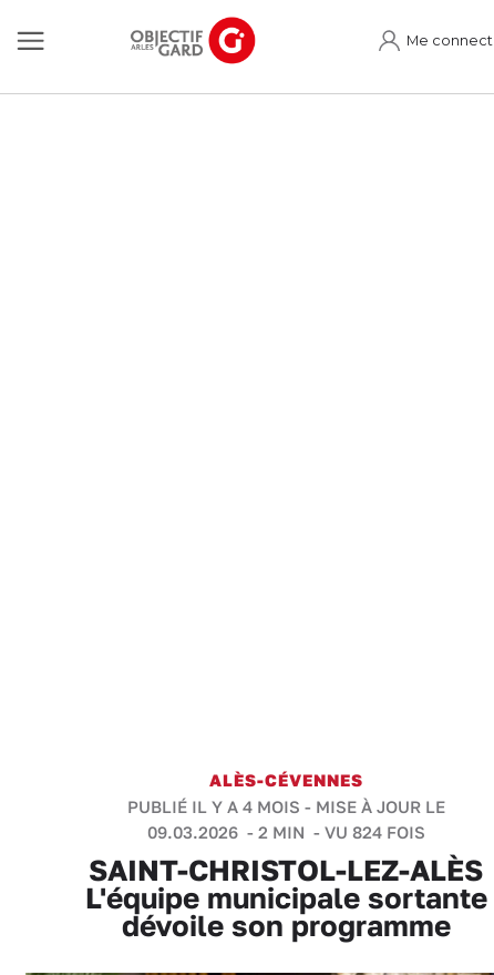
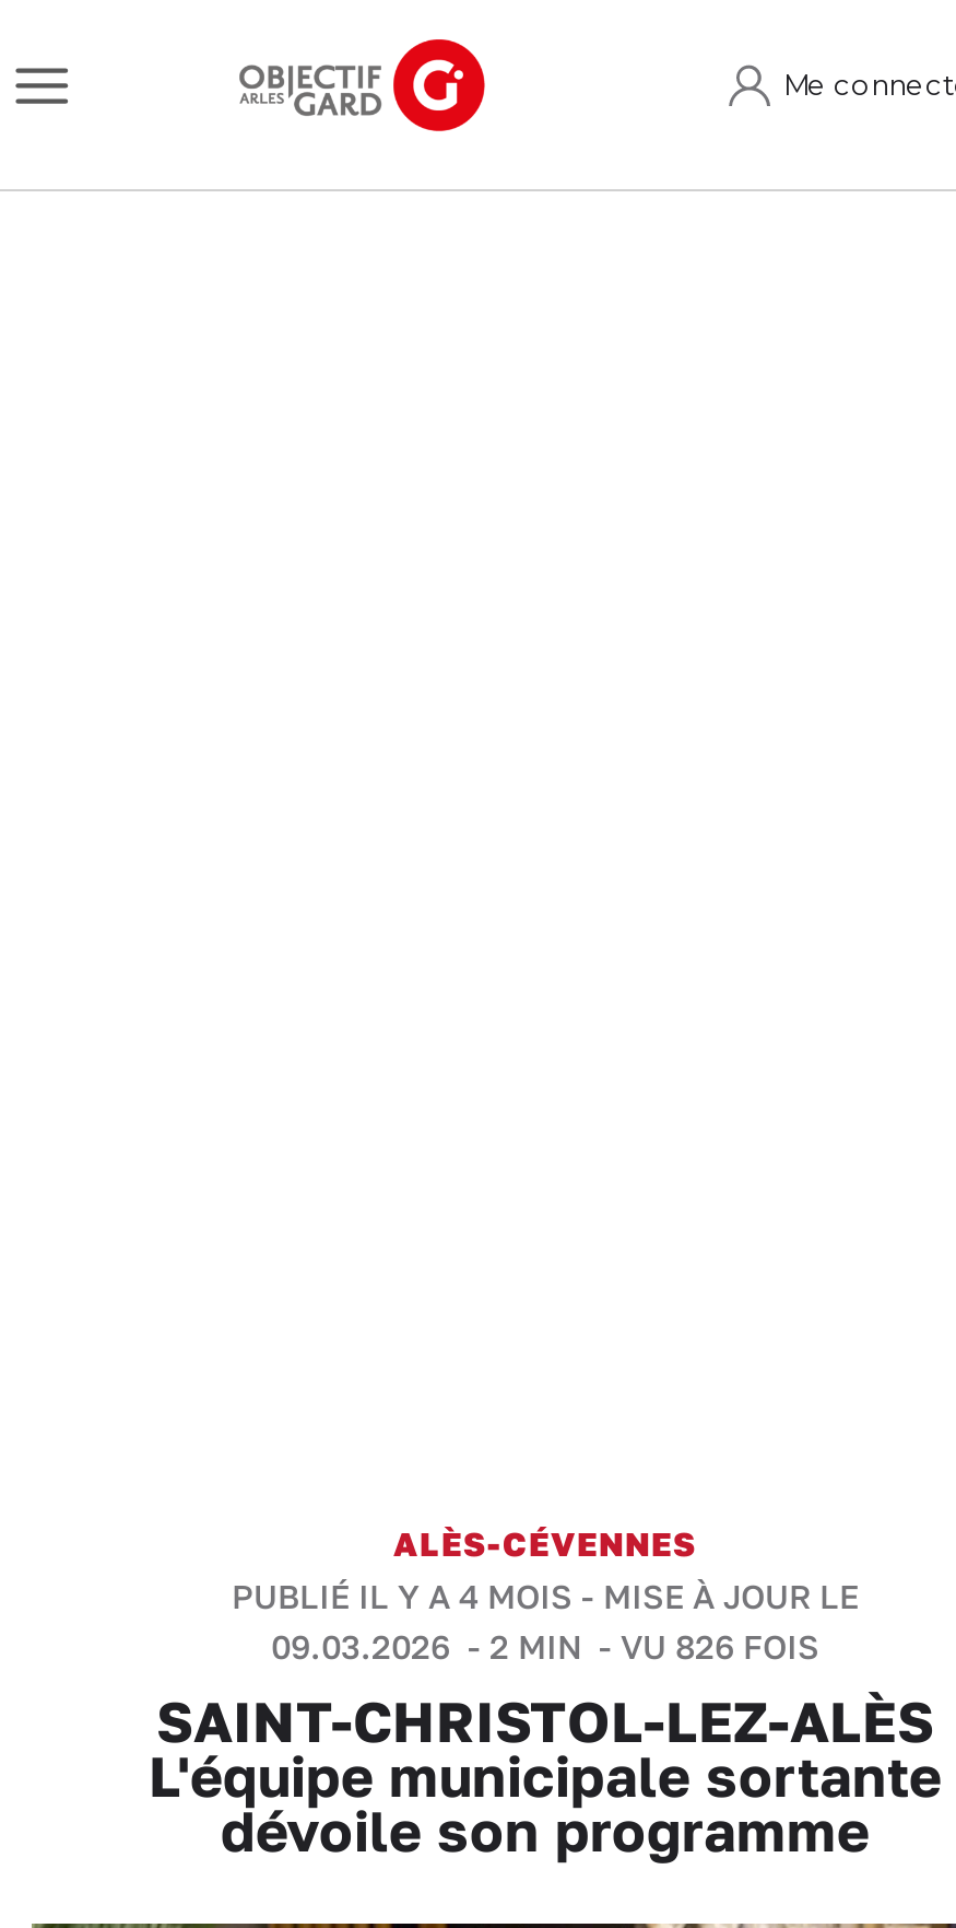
- 09.03.2026 - 2 MIN - VU 824 FOIS
+ 09.03.2026 - 2 MIN - VU 826 FOIS
